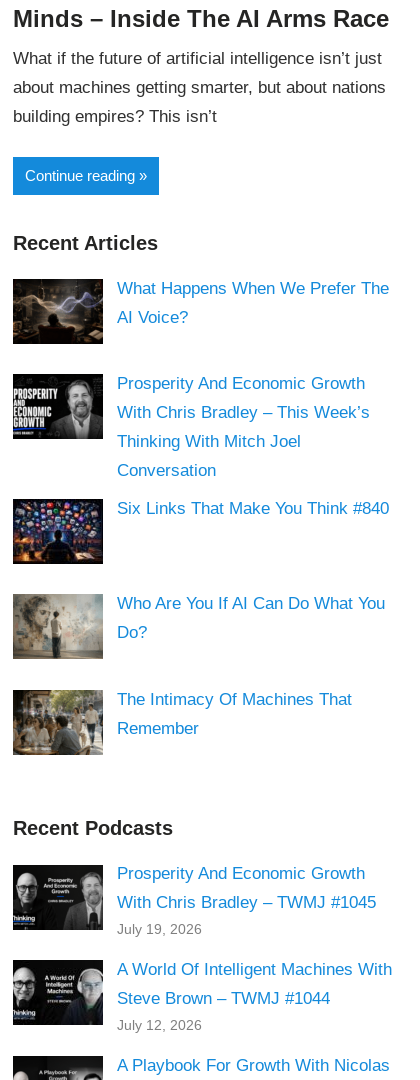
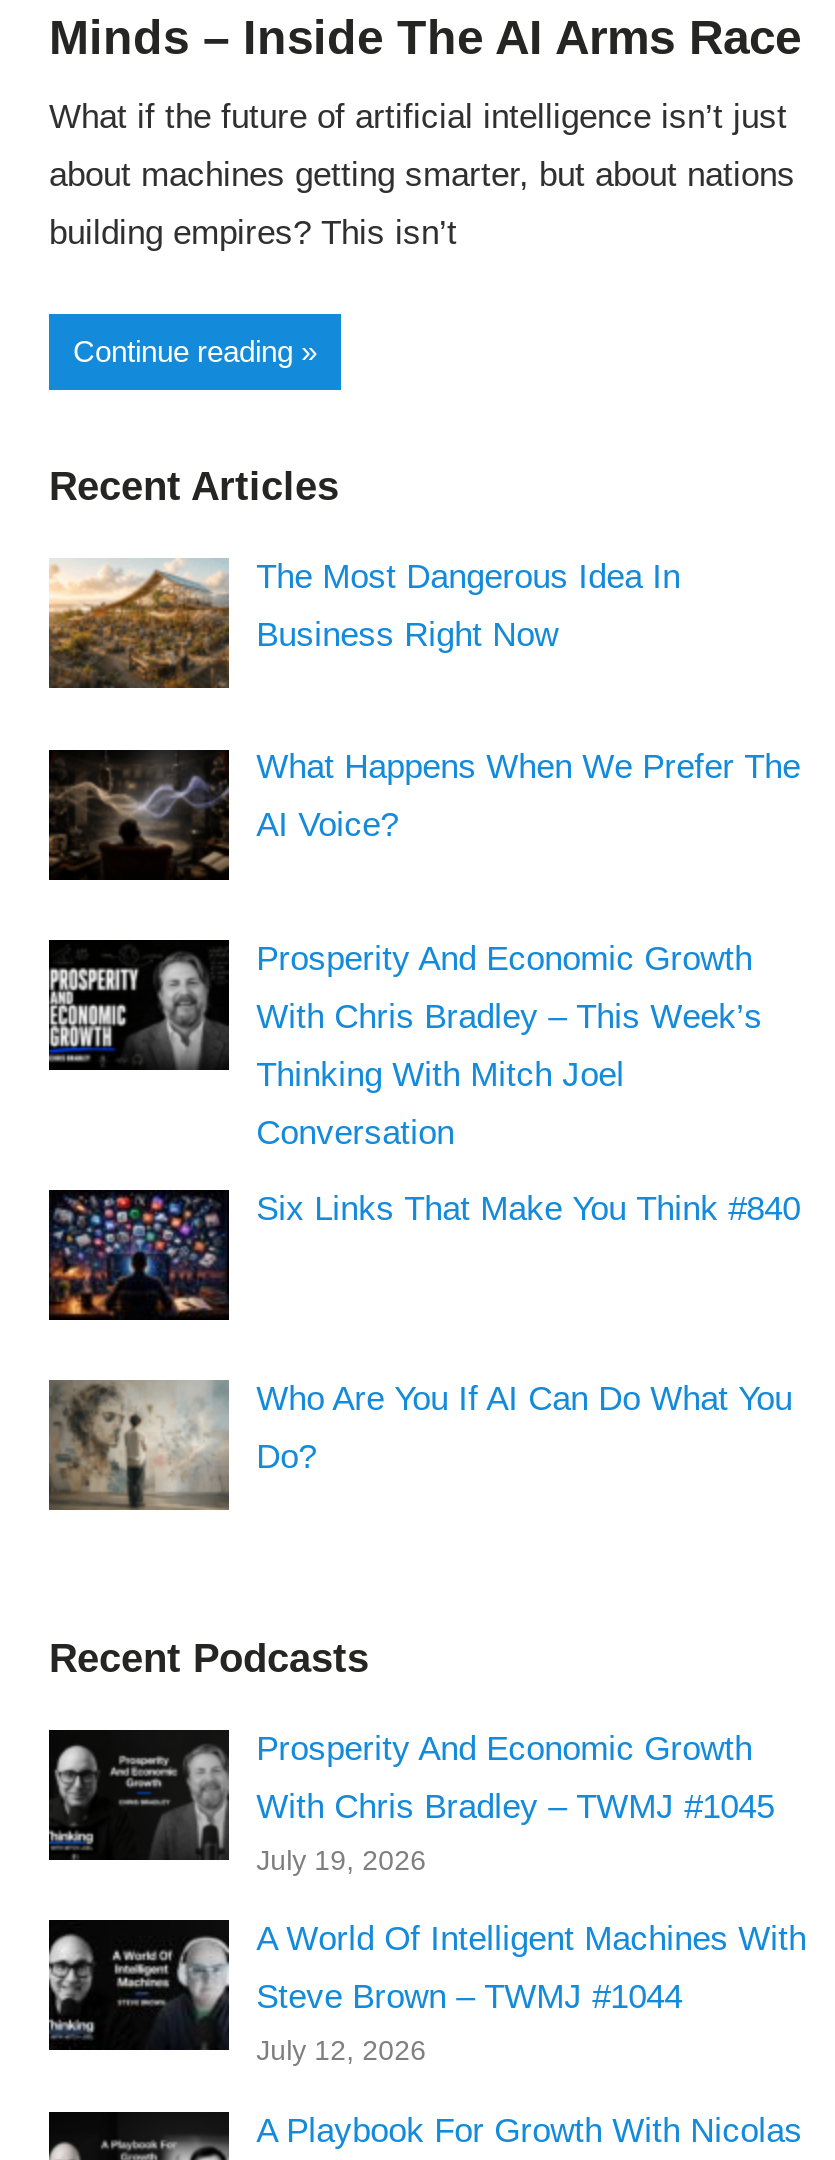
+ [image]
+ The Most Dangerous Idea In
+ Business Right Now

moved down: [image] | What Happens When We Prefer The | AI Voice? | ... | Who Are You If AI Can Do What You | Do?

- [image]
- The Intimacy Of Machines That
- Remember
